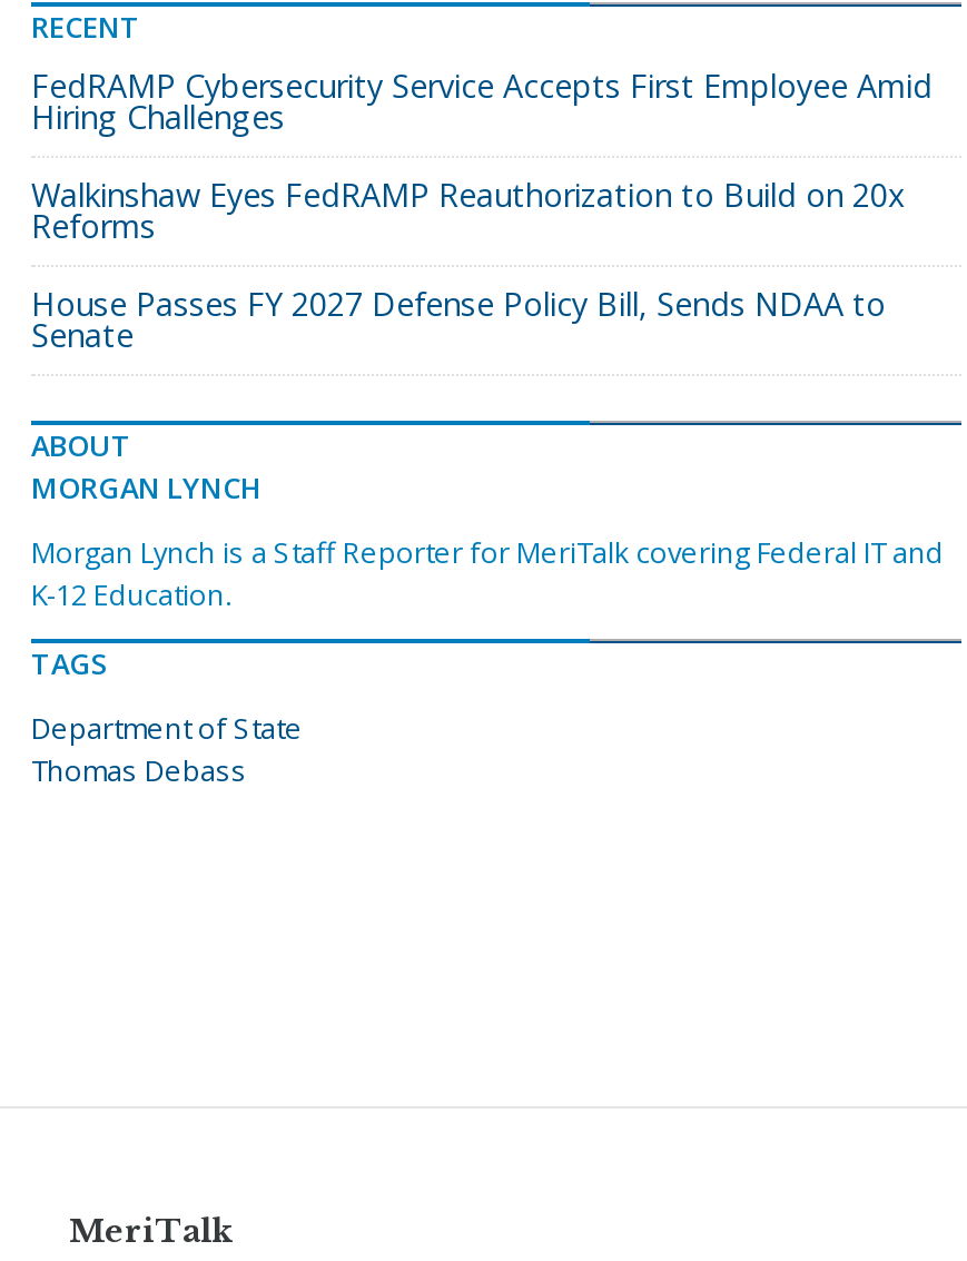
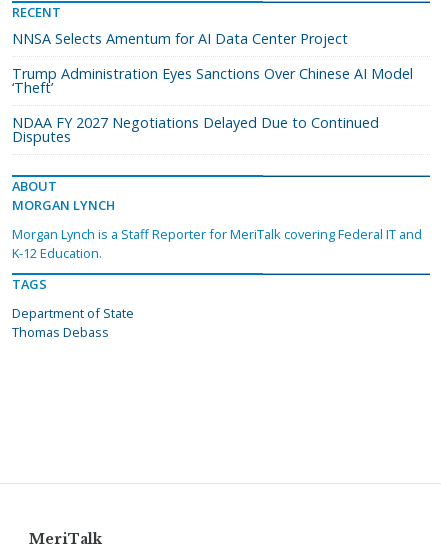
- FedRAMP Cybersecurity Service Accepts First Employee Amid
- Hiring Challenges
+ NNSA Selects Amentum for AI Data Center Project

- Walkinshaw Eyes FedRAMP Reauthorization to Build on 20x
- Reforms
+ Trump Administration Eyes Sanctions Over Chinese AI Model
+ ‘Theft’

- House Passes FY 2027 Defense Policy Bill, Sends NDAA to
- Senate
+ NDAA FY 2027 Negotiations Delayed Due to Continued
+ Disputes
